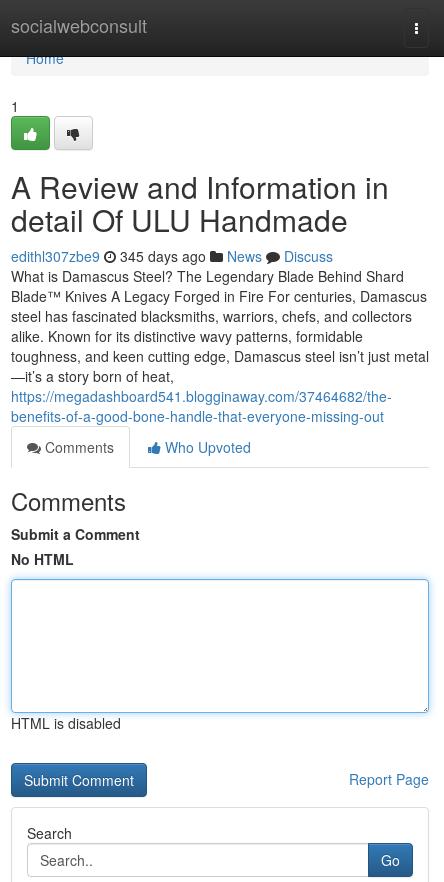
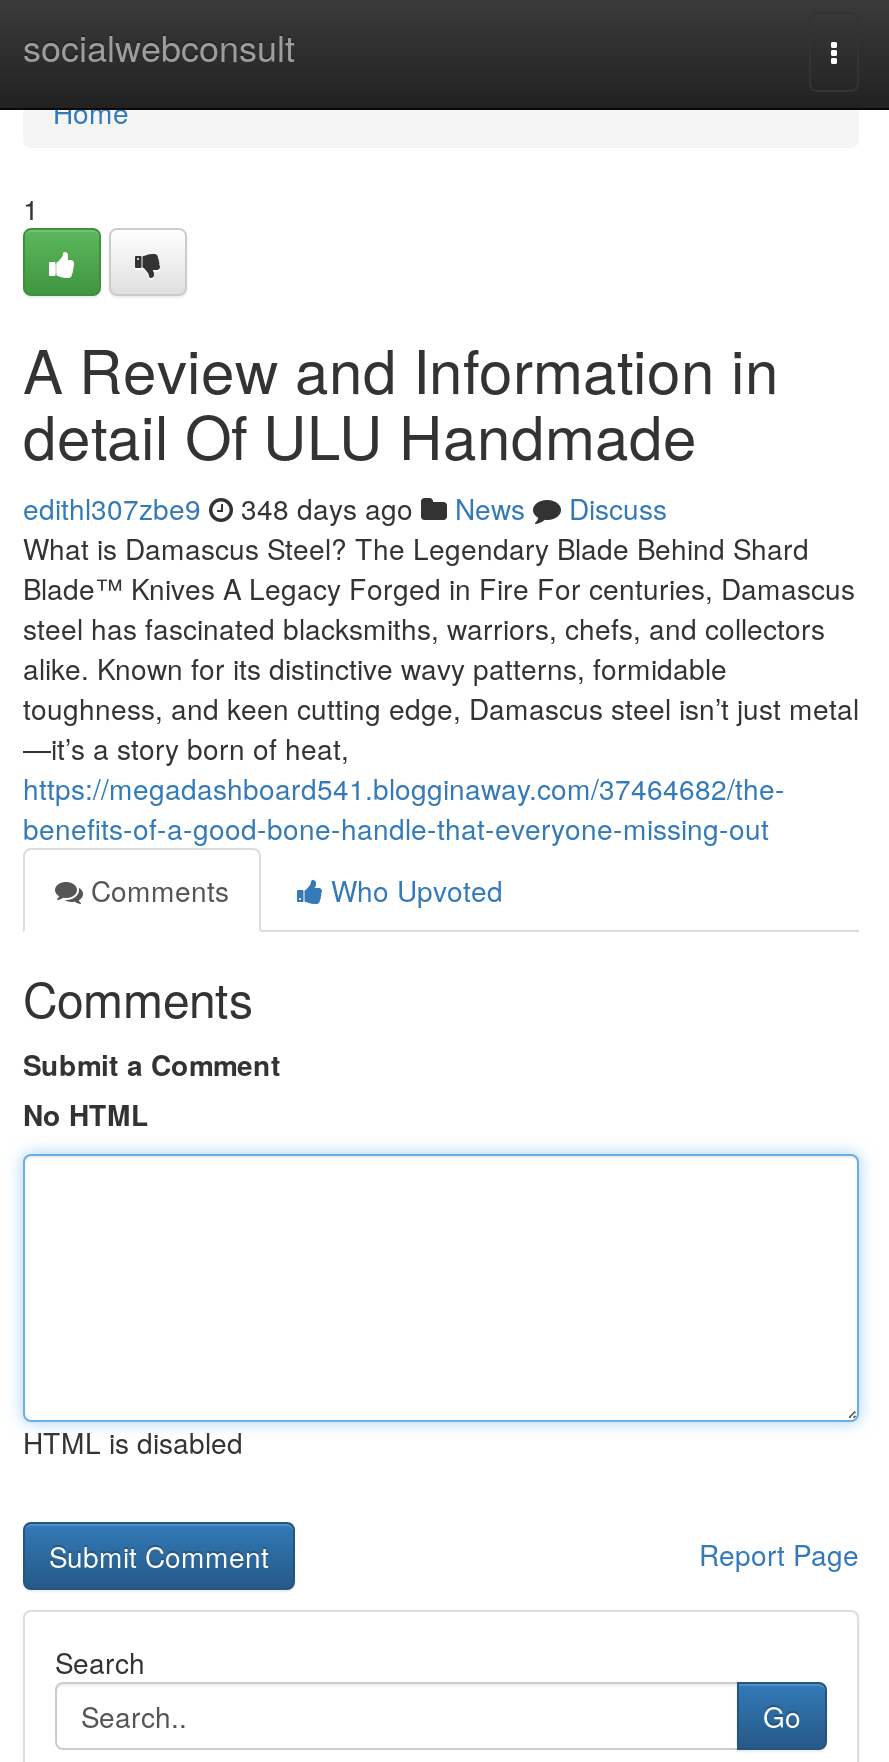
- edithl307zbe9 345 days ago News Discuss
+ edithl307zbe9 348 days ago News Discuss
